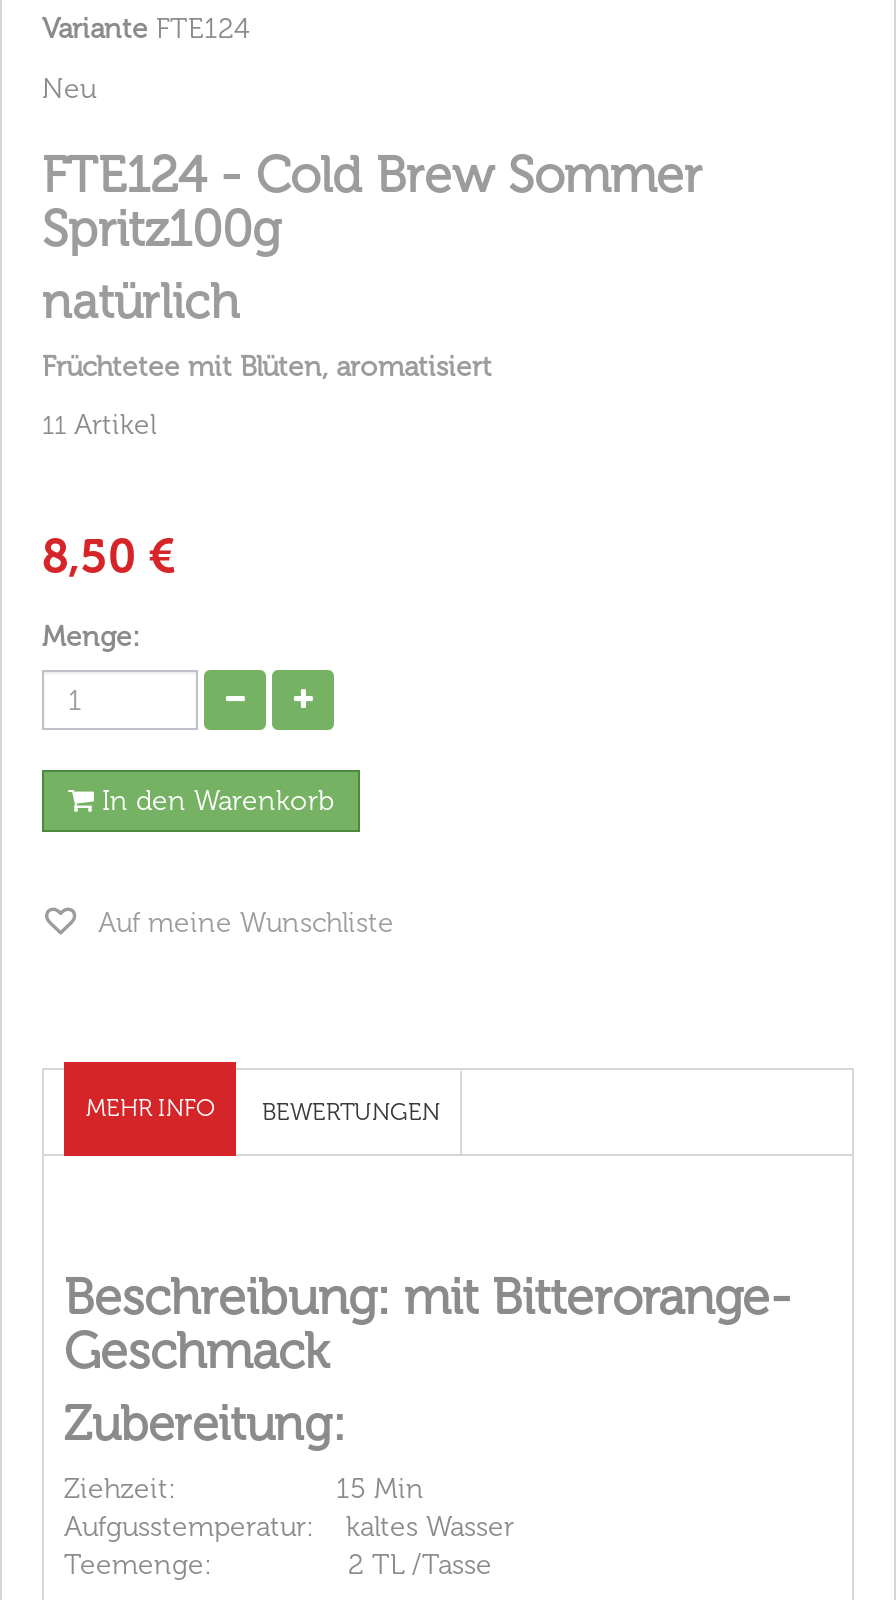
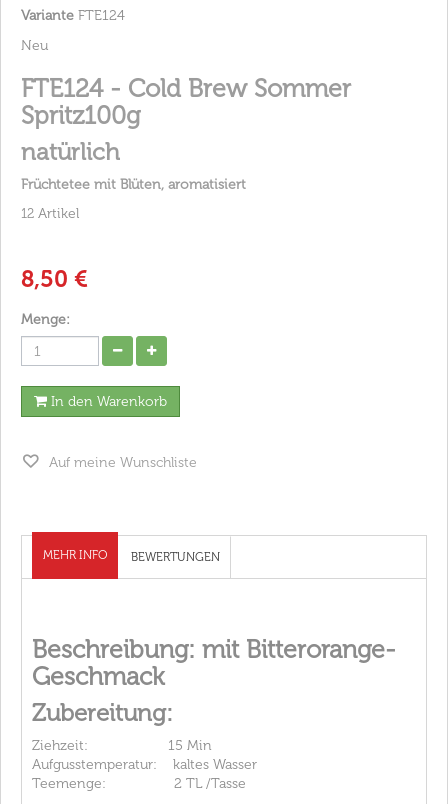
- 11 Artikel
+ 12 Artikel
